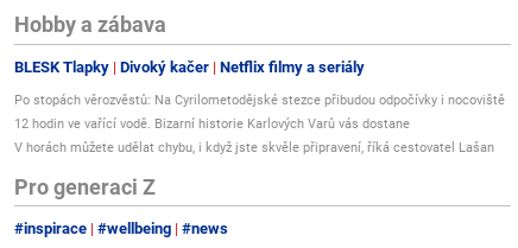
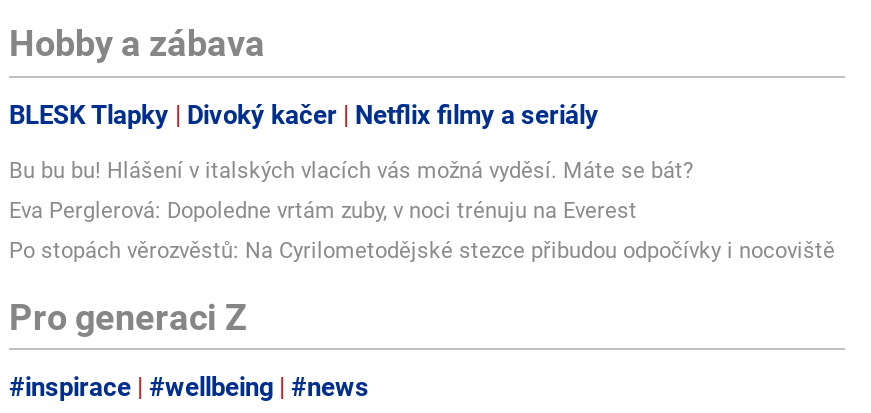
+ Bu bu bu! Hlášení v italských vlacích vás možná vyděsí. Máte se bát?
+ Eva Perglerová: Dopoledne vrtám zuby, v noci trénuju na Everest

moved down: Po stopách věrozvěstů: Na Cyrilometodějské stezce přibudou odpočívky i nocoviště

- 12 hodin ve vařící vodě. Bizarní historie Karlových Varů vás dostane
- V horách můžete udělat chybu, i když jste skvěle připravení, říká cestovatel Lašan
